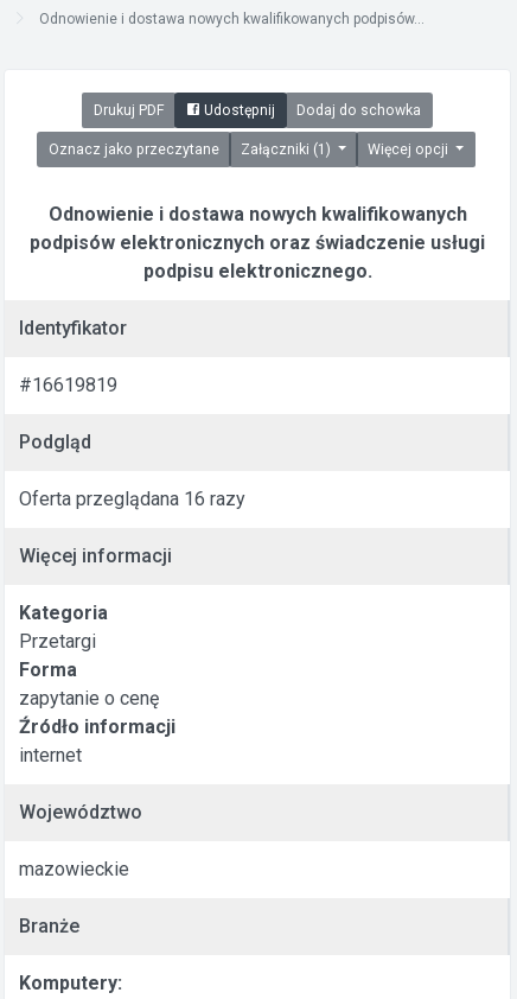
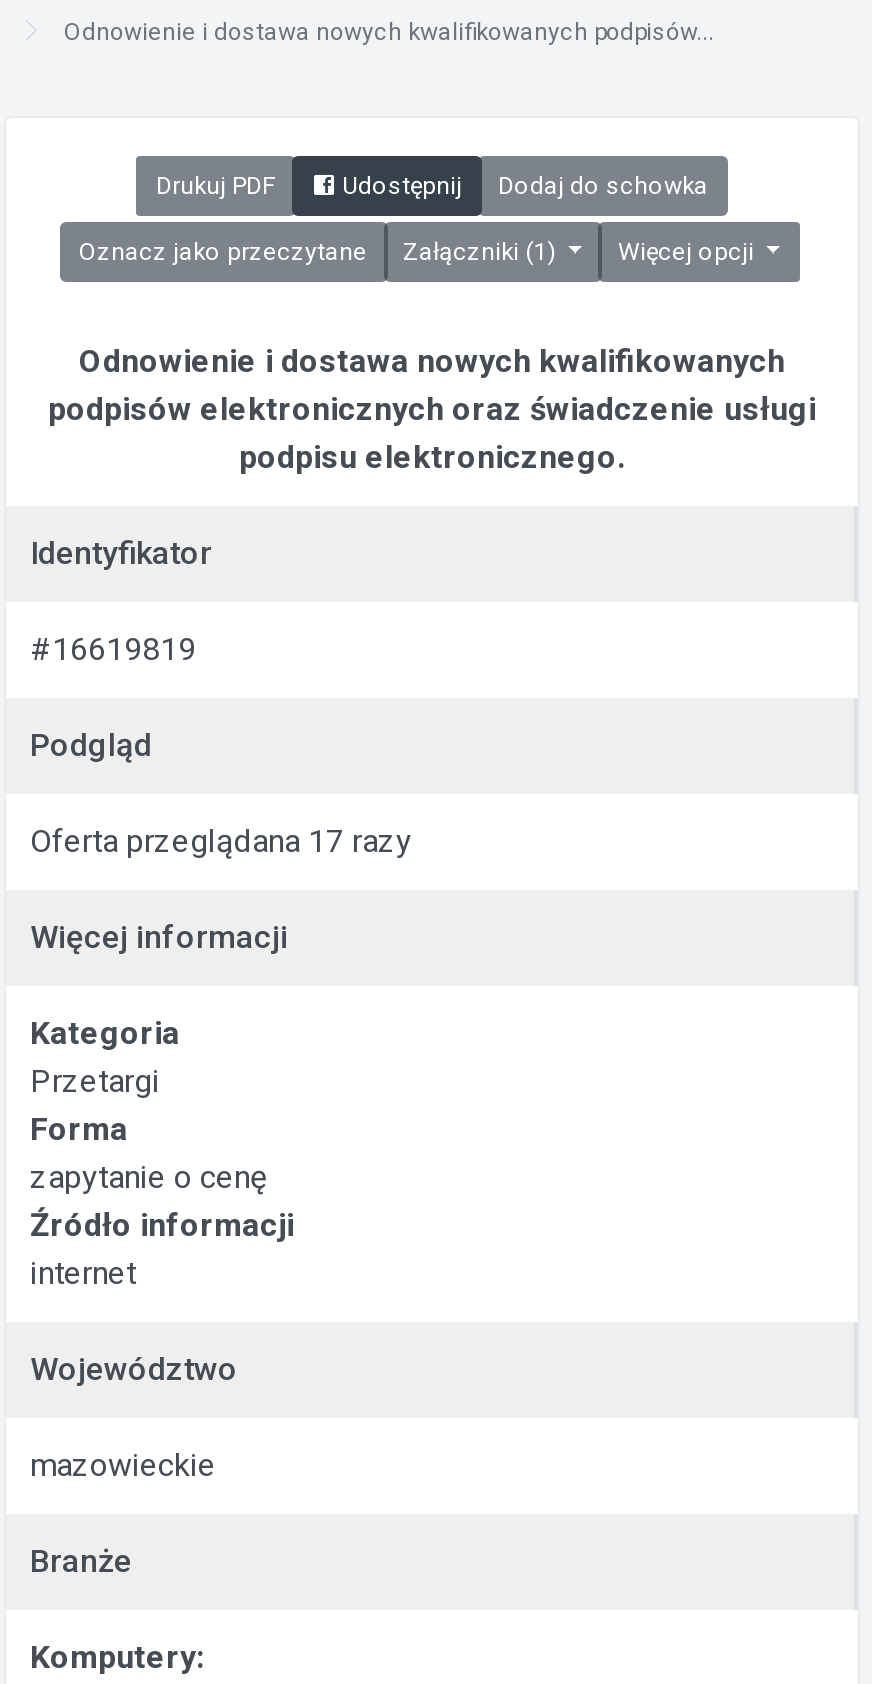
- Oferta przeglądana 16 razy
+ Oferta przeglądana 17 razy
